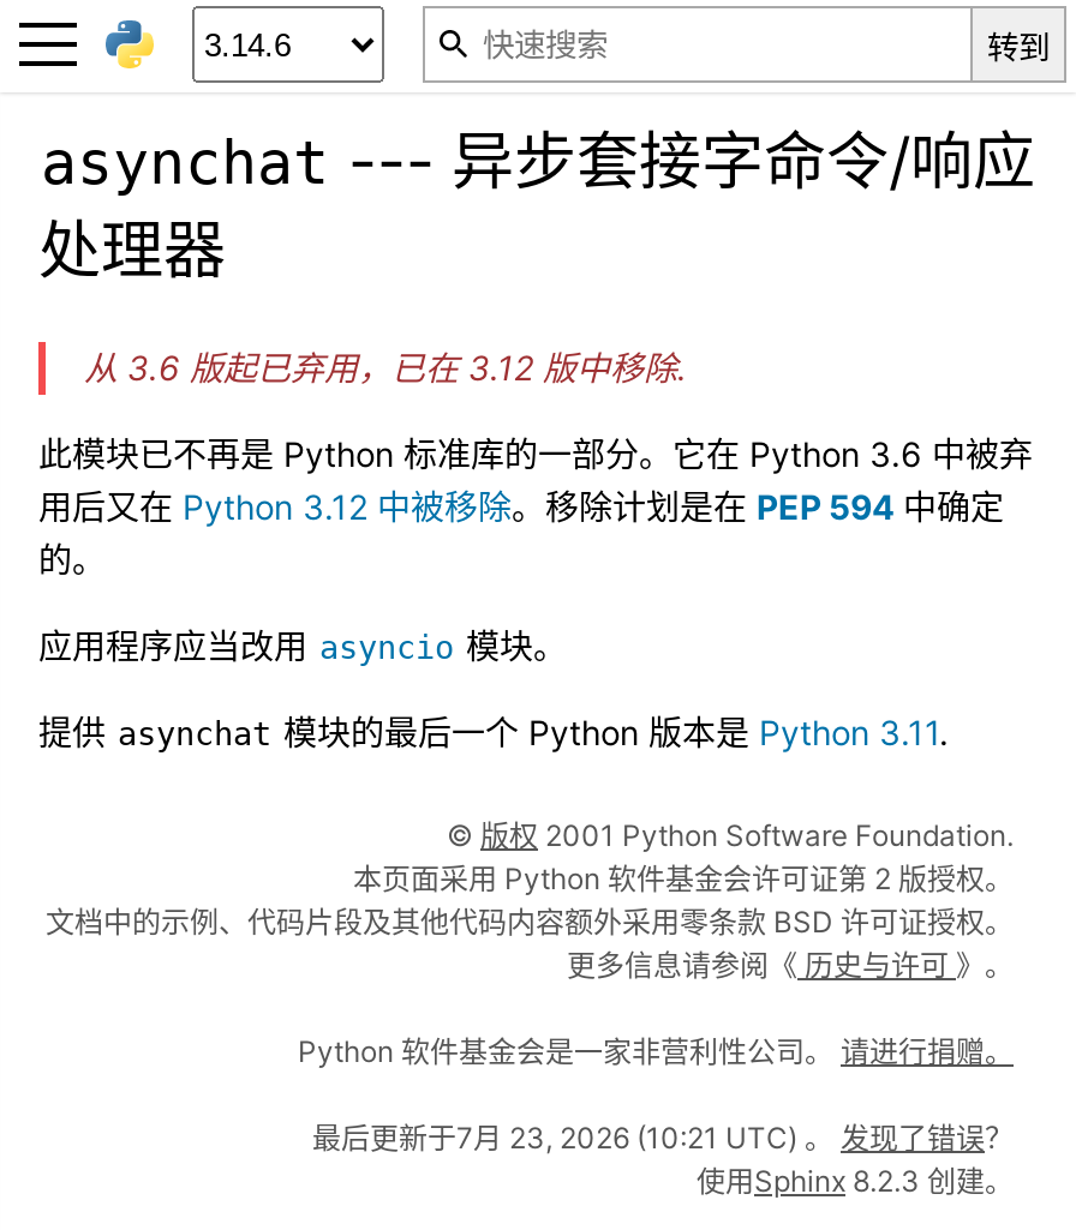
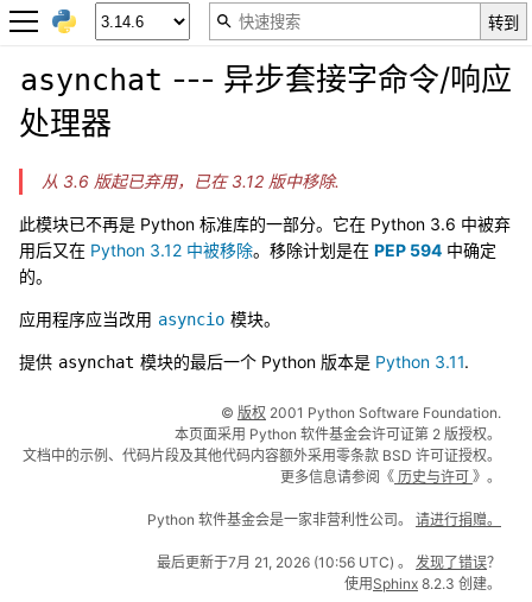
- 最后更新于7月 23, 2026 (10:21 UTC) 。发现了错误？
+ 最后更新于7月 21, 2026 (10:56 UTC) 。发现了错误？
